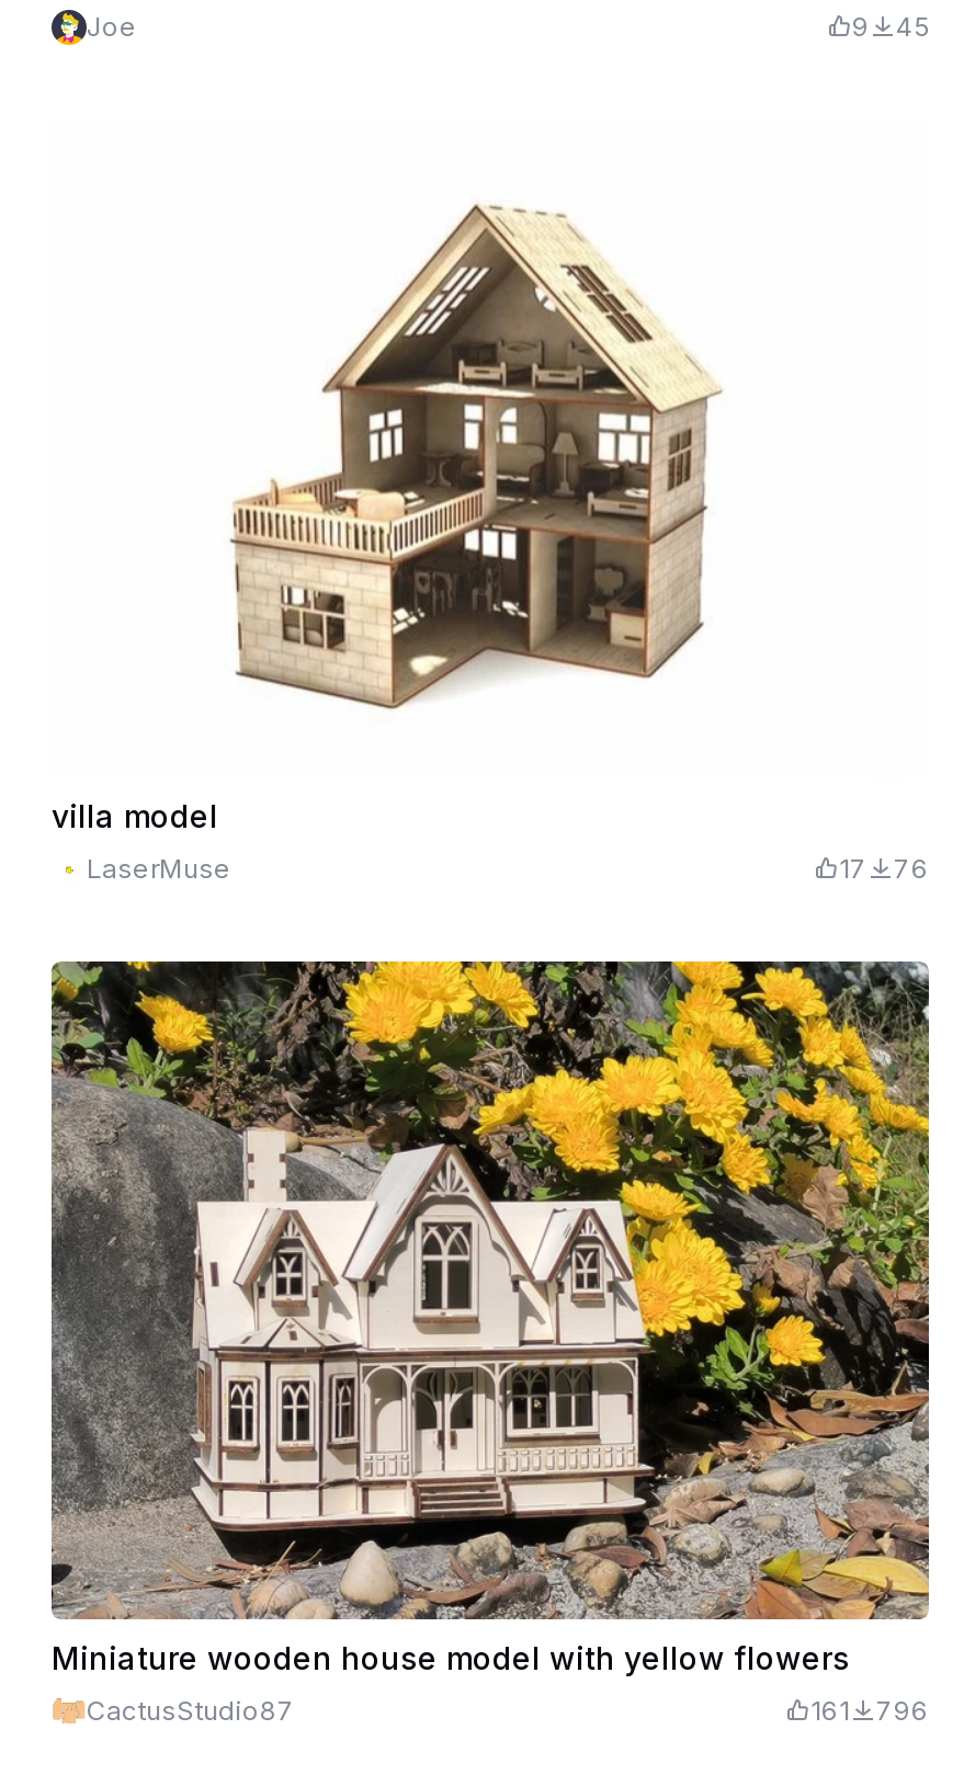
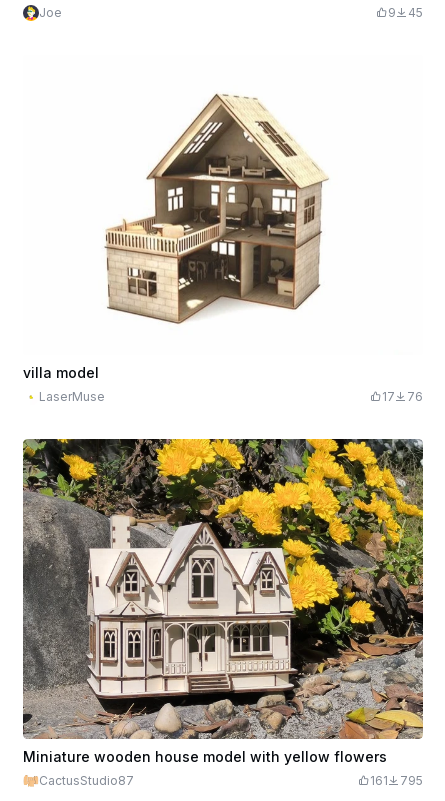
- 161 796
+ 161 795
